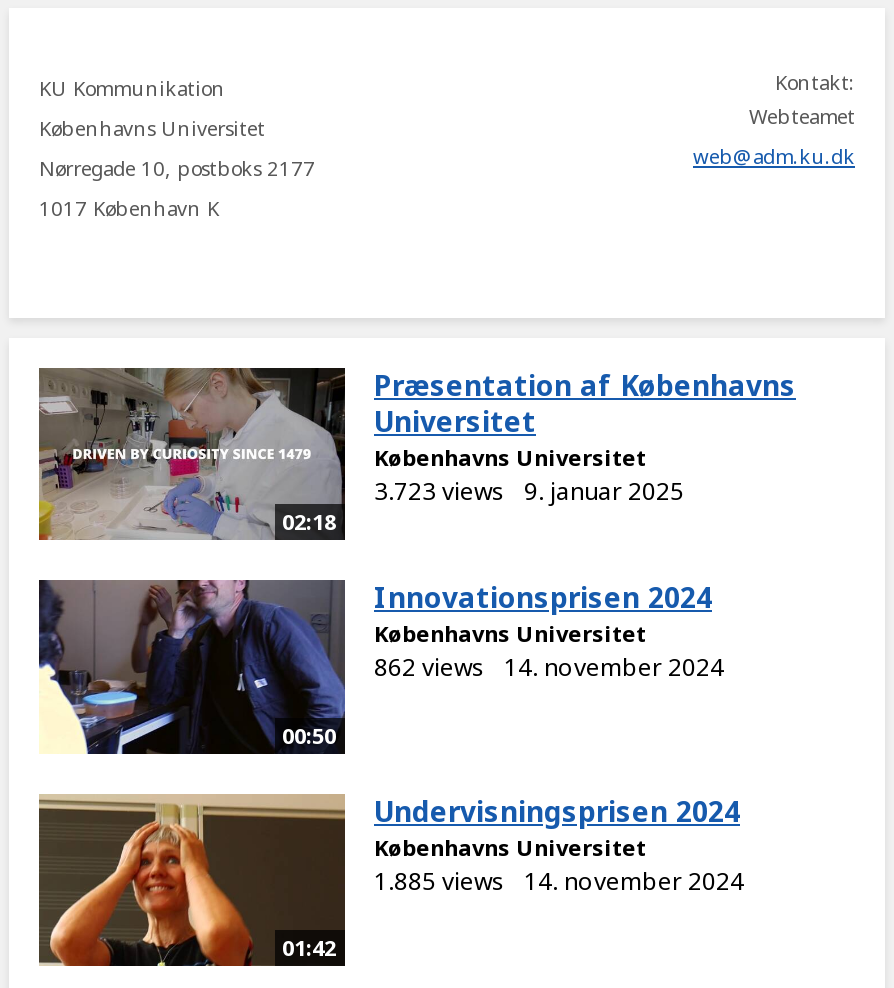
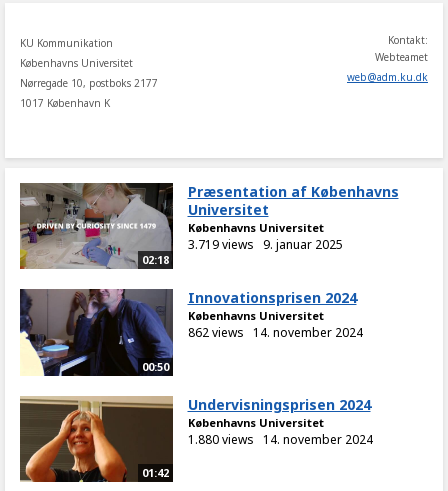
- 3.723 views 9. januar 2025
+ 3.719 views 9. januar 2025

- 1.885 views 14. november 2024
+ 1.880 views 14. november 2024
